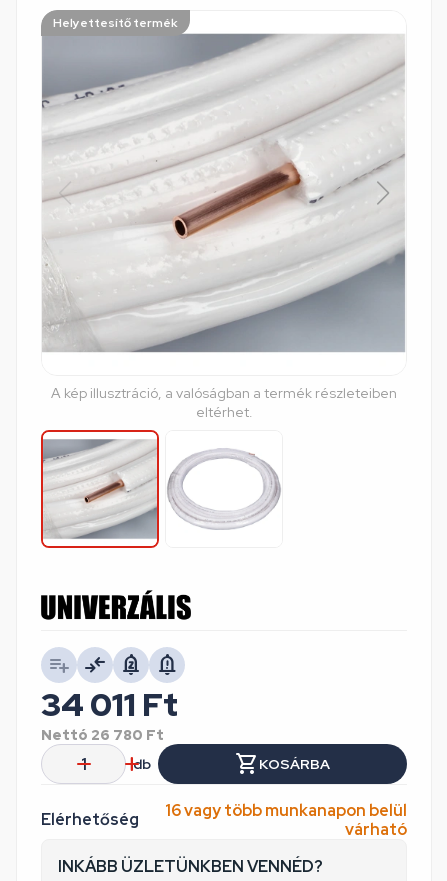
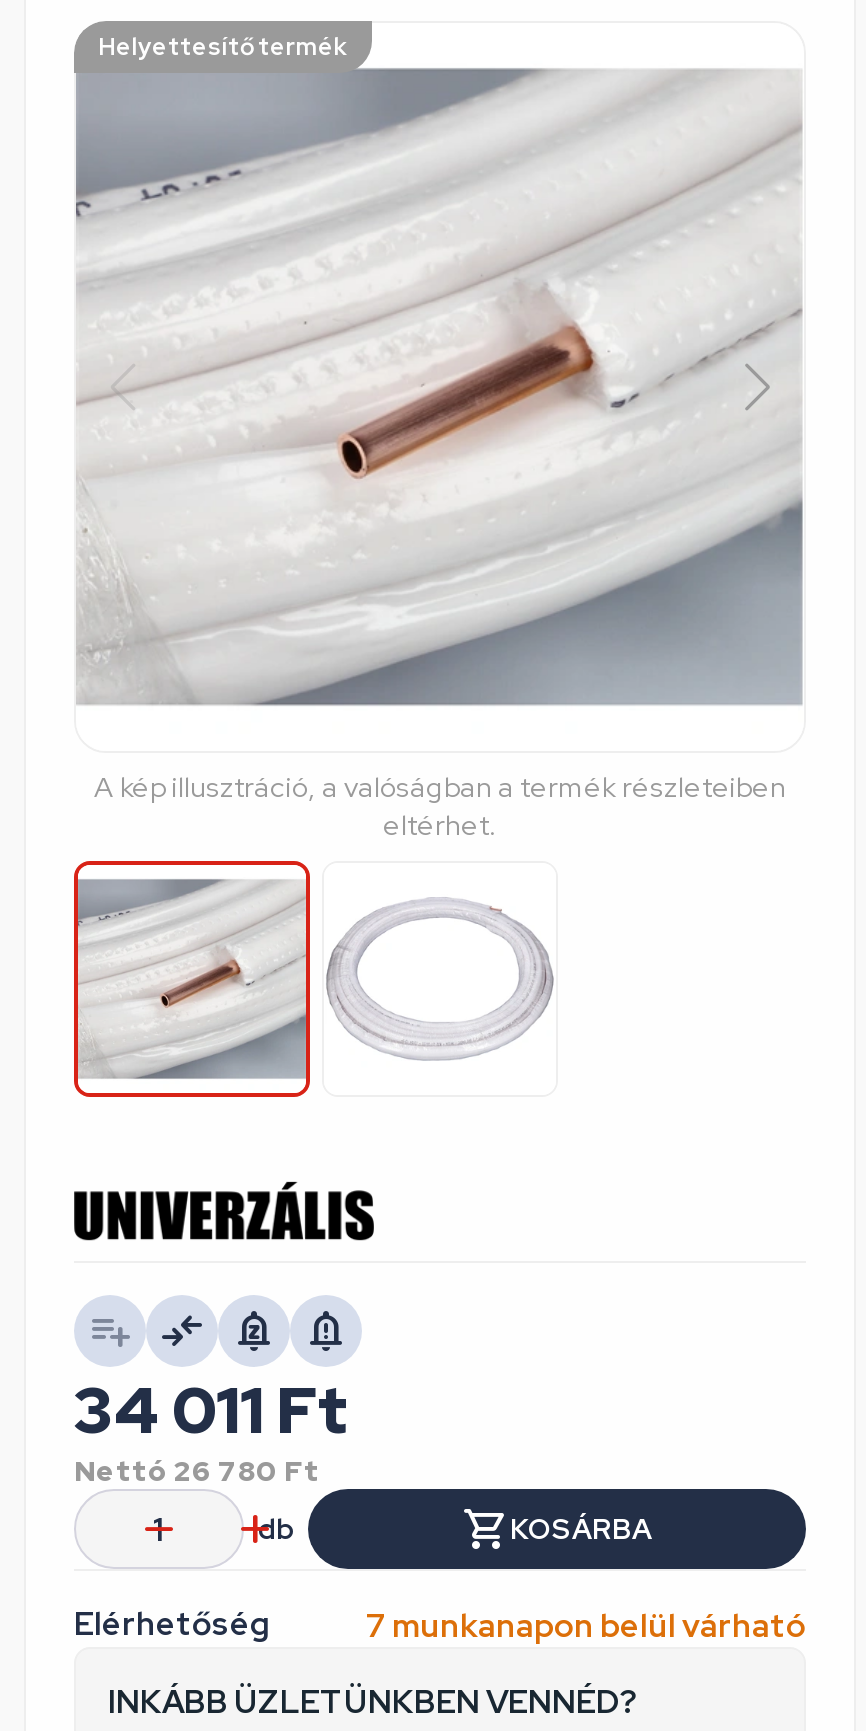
- 16 vagy több munkanapon belül
- várható
+ 7 munkanapon belül várható
